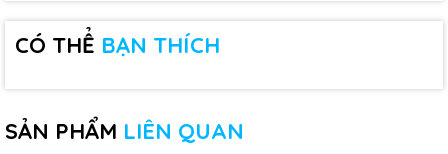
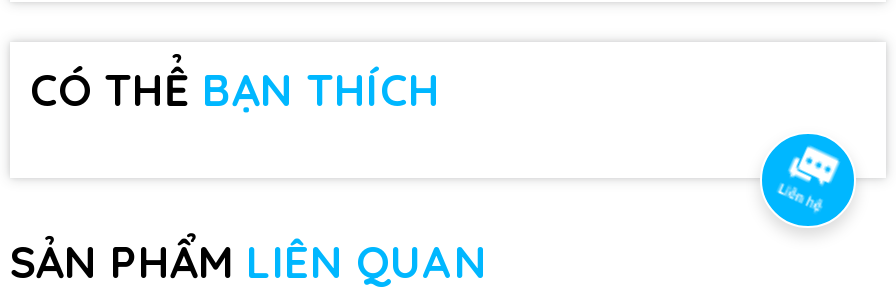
+ [image]
